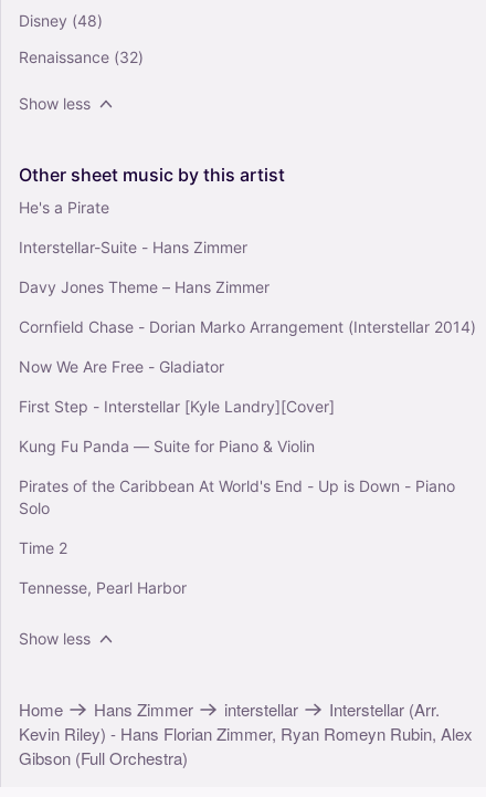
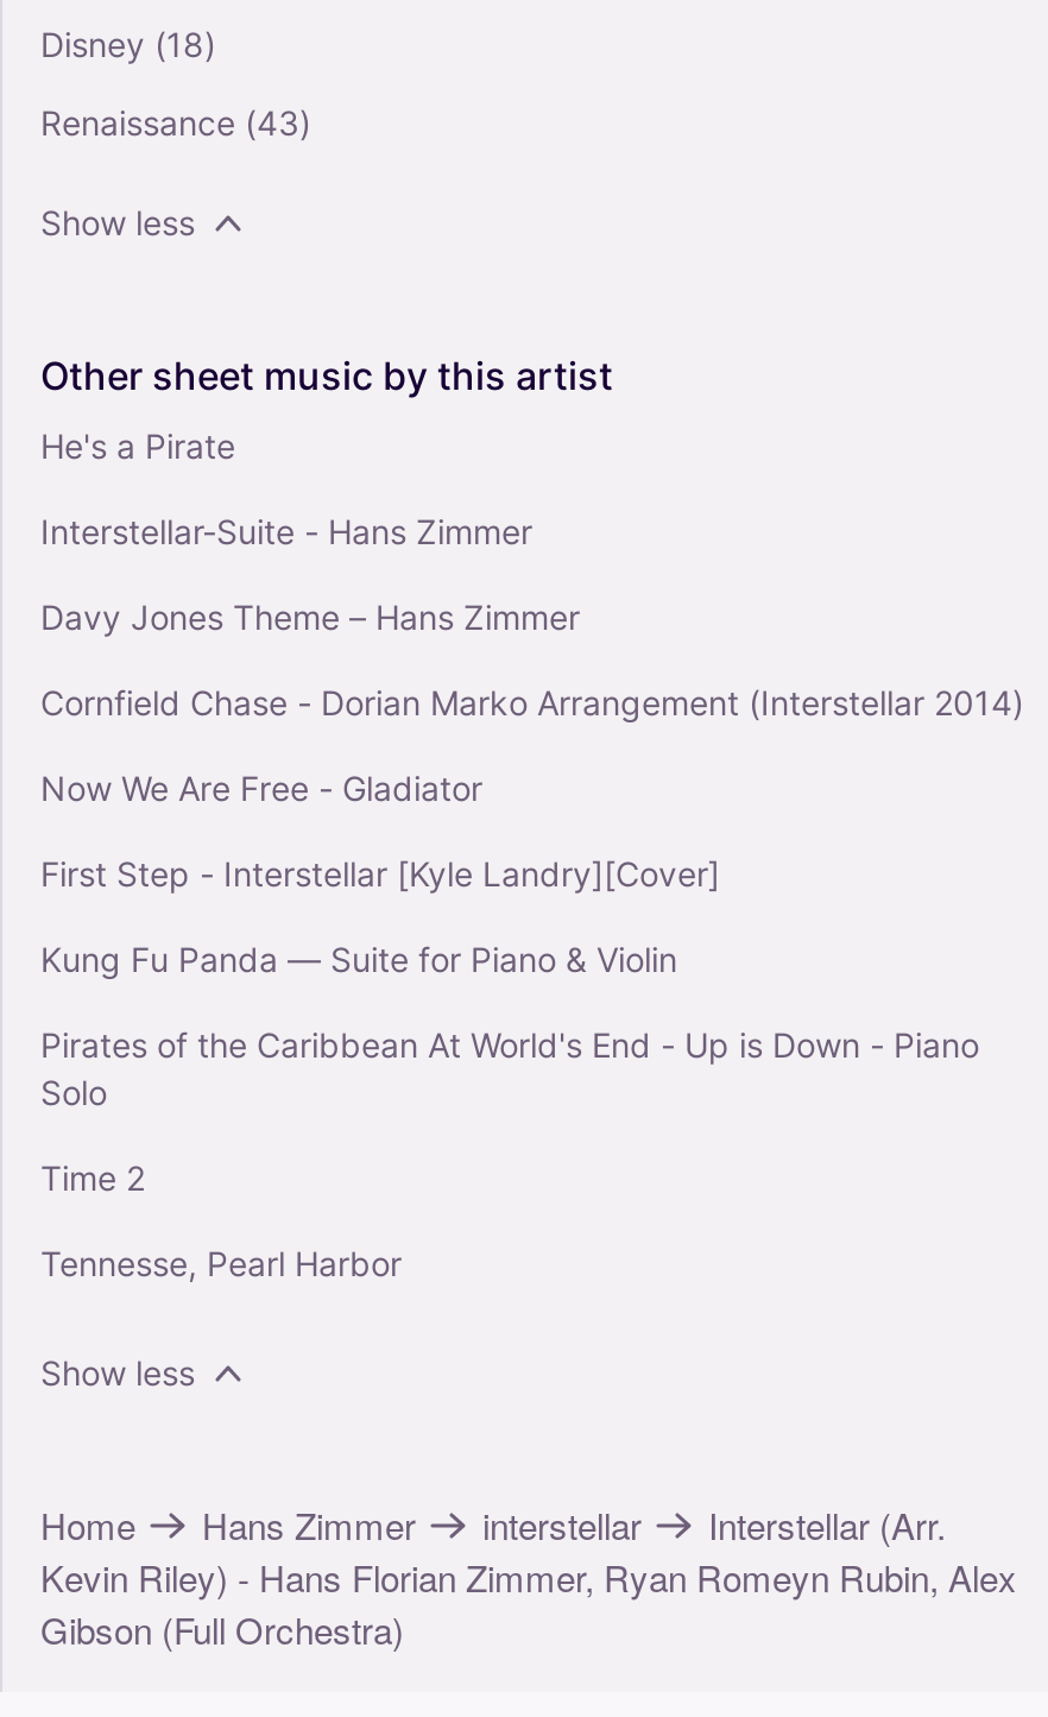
- Disney (48)
+ Disney (18)

- Renaissance (32)
+ Renaissance (43)
